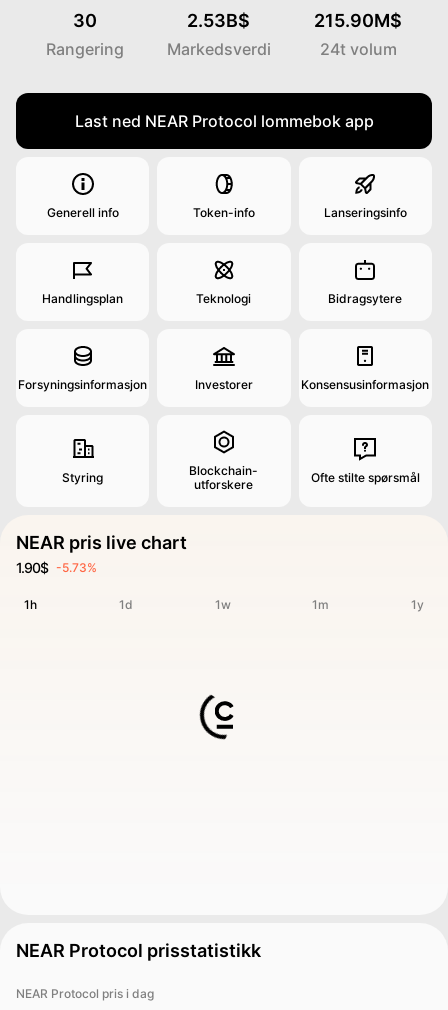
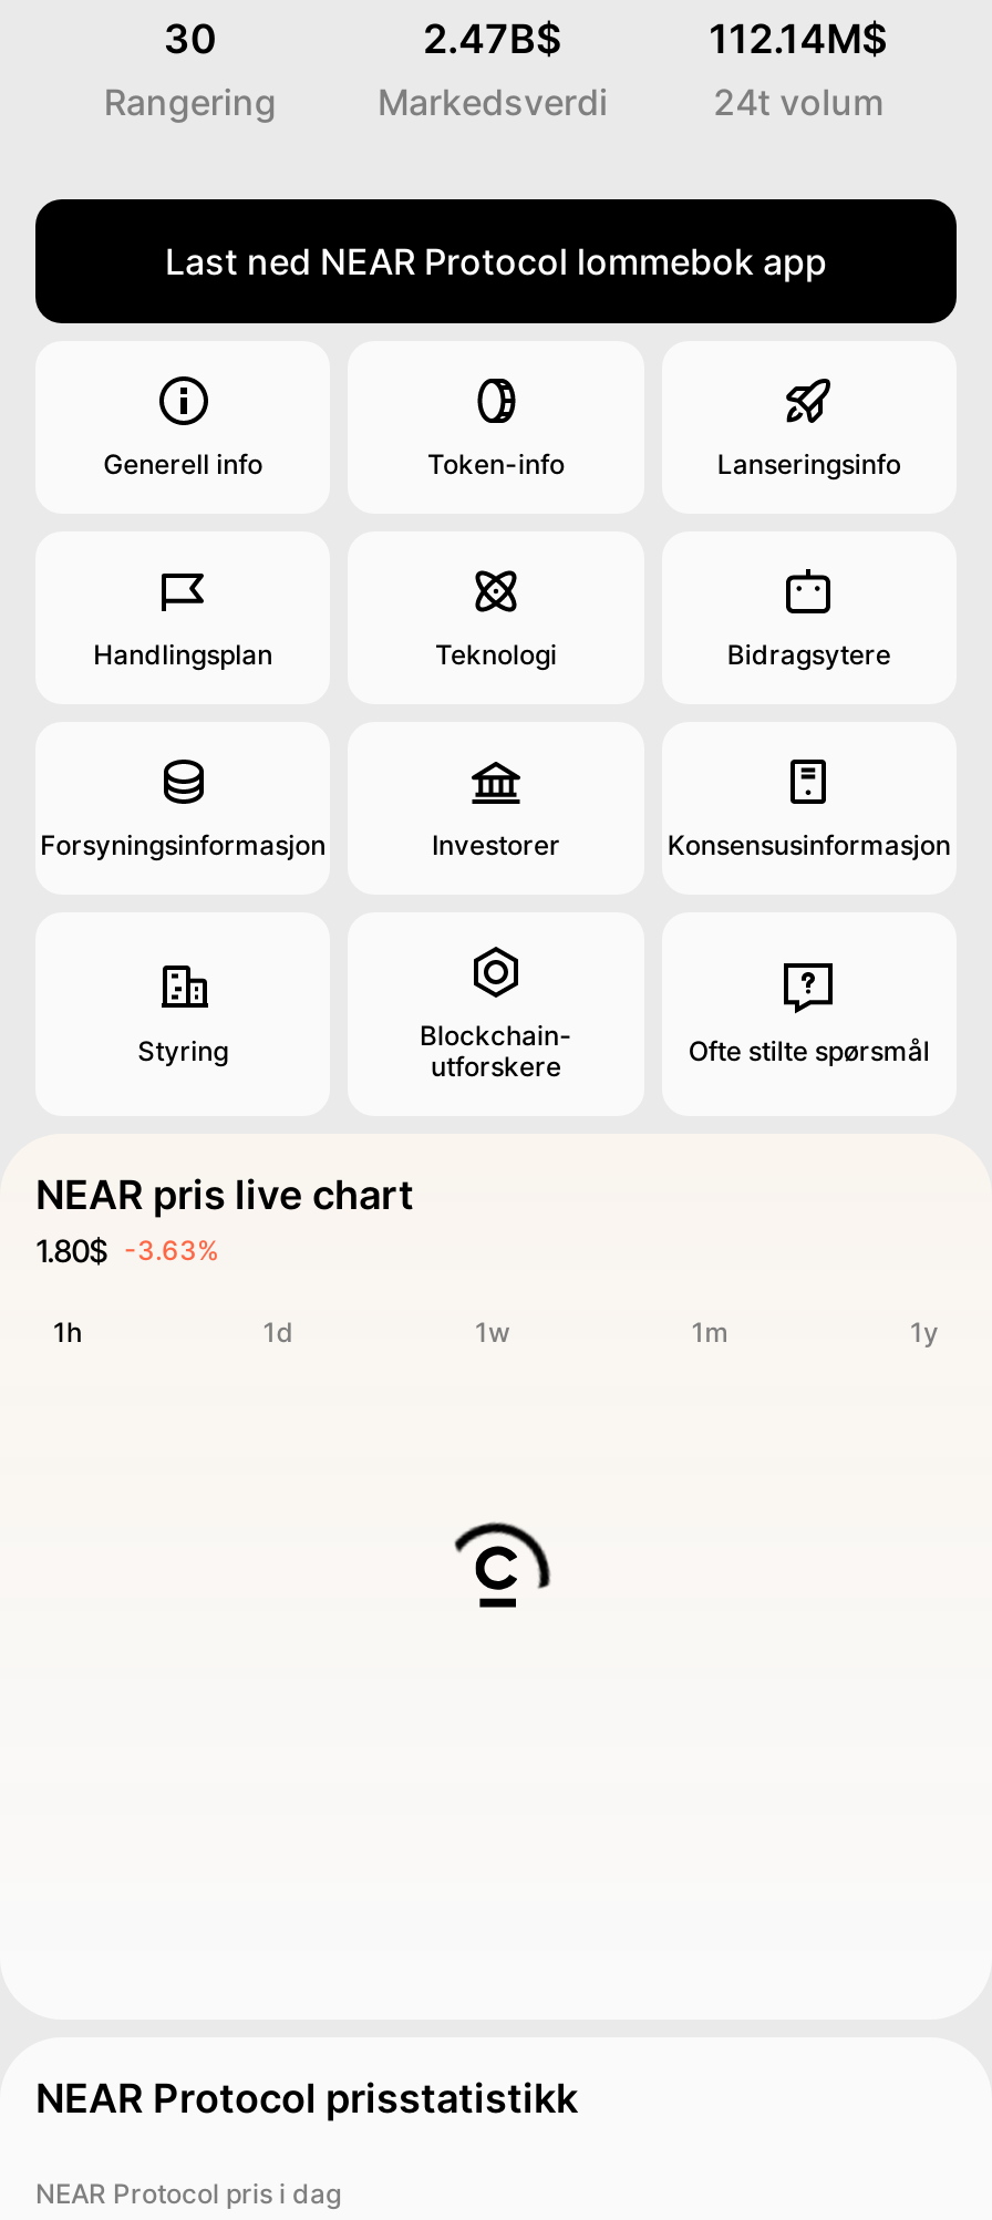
- 2.53B$
+ 2.47B$

- 215.90M$
+ 112.14M$

- 1.90$ -5.73%
+ 1.80$ -3.63%

- [image]
+ [image]
